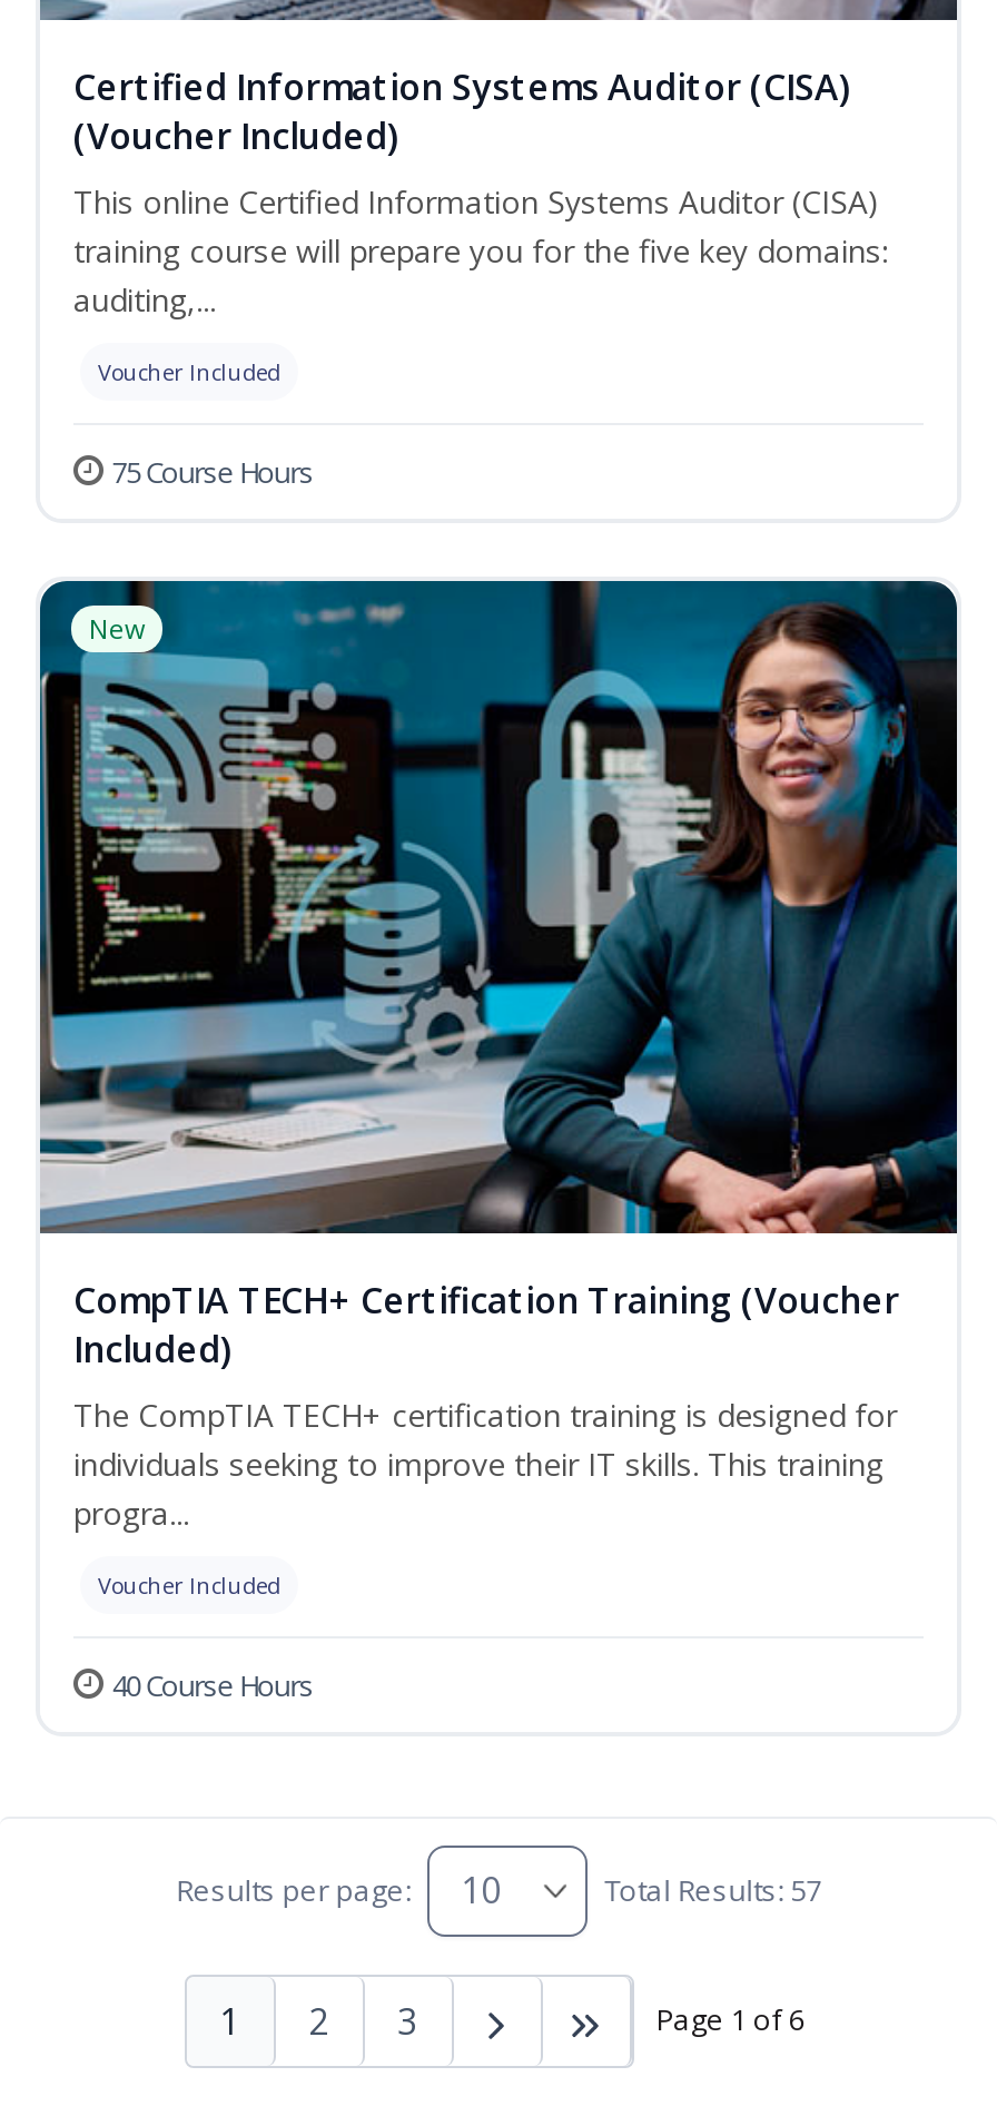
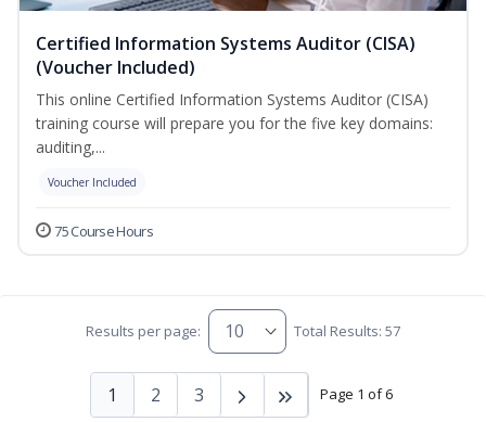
- [image]
- New

- CompTIA TECH+ Certification Training (Voucher
- Included)
- The CompTIA TECH+ certification training is designed for
- individuals seeking to improve their IT skills. This training
- progra...
- Voucher Included
- 40 Course Hours
